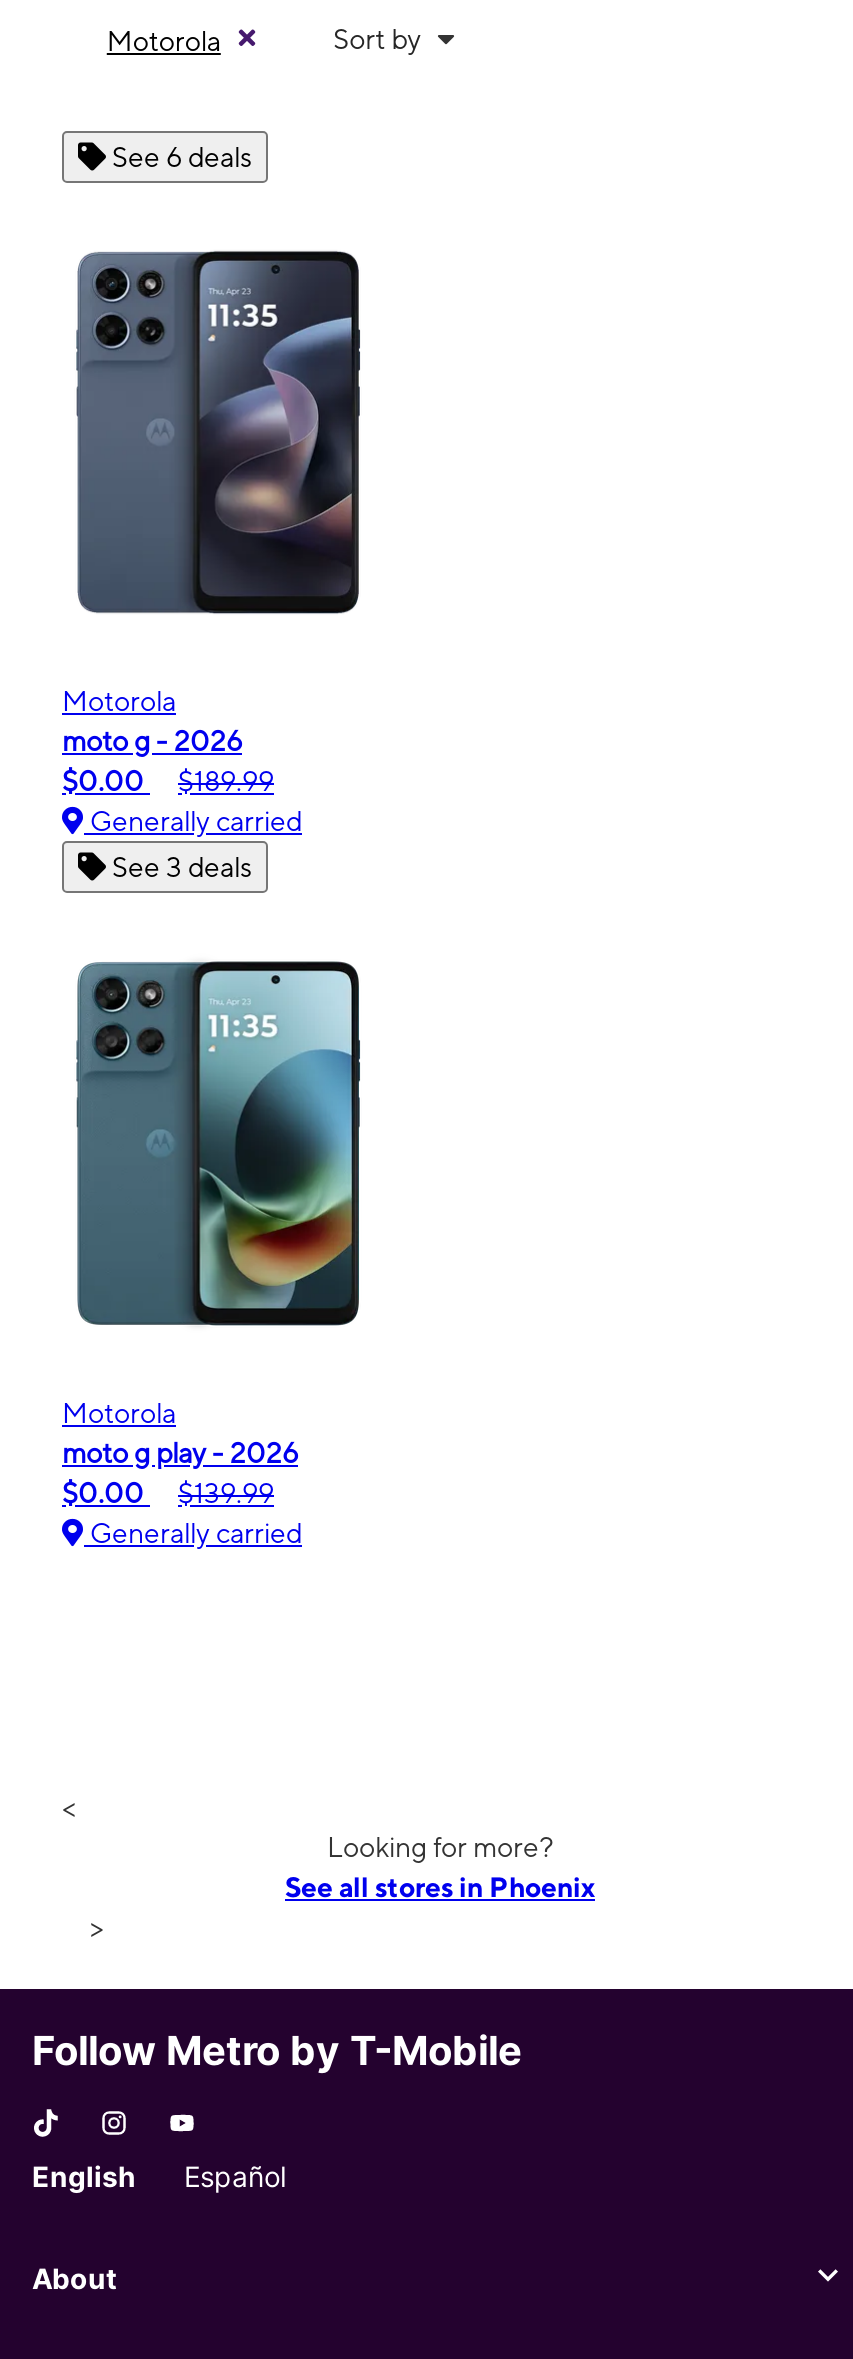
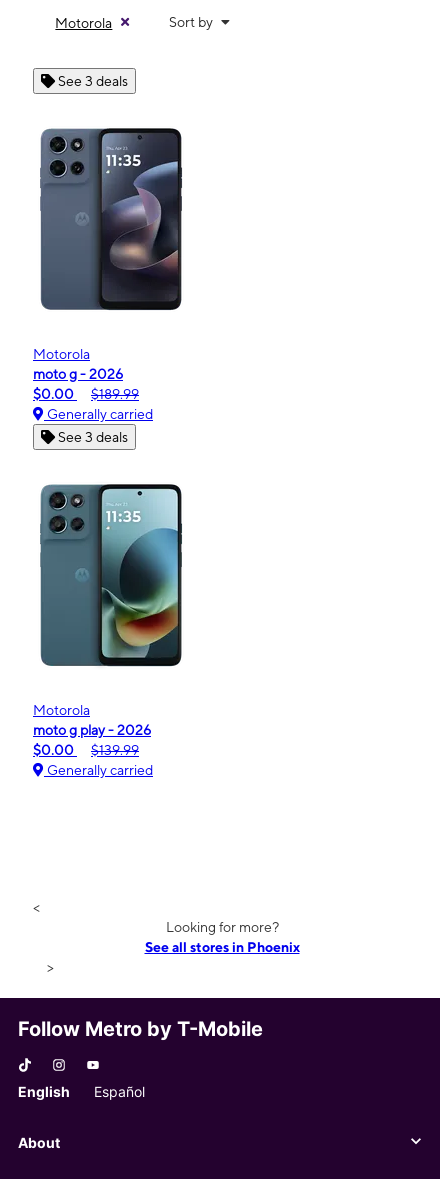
- See 6 deals
+ See 3 deals
